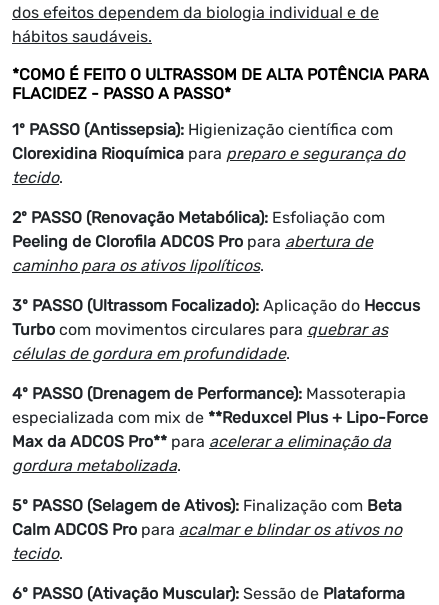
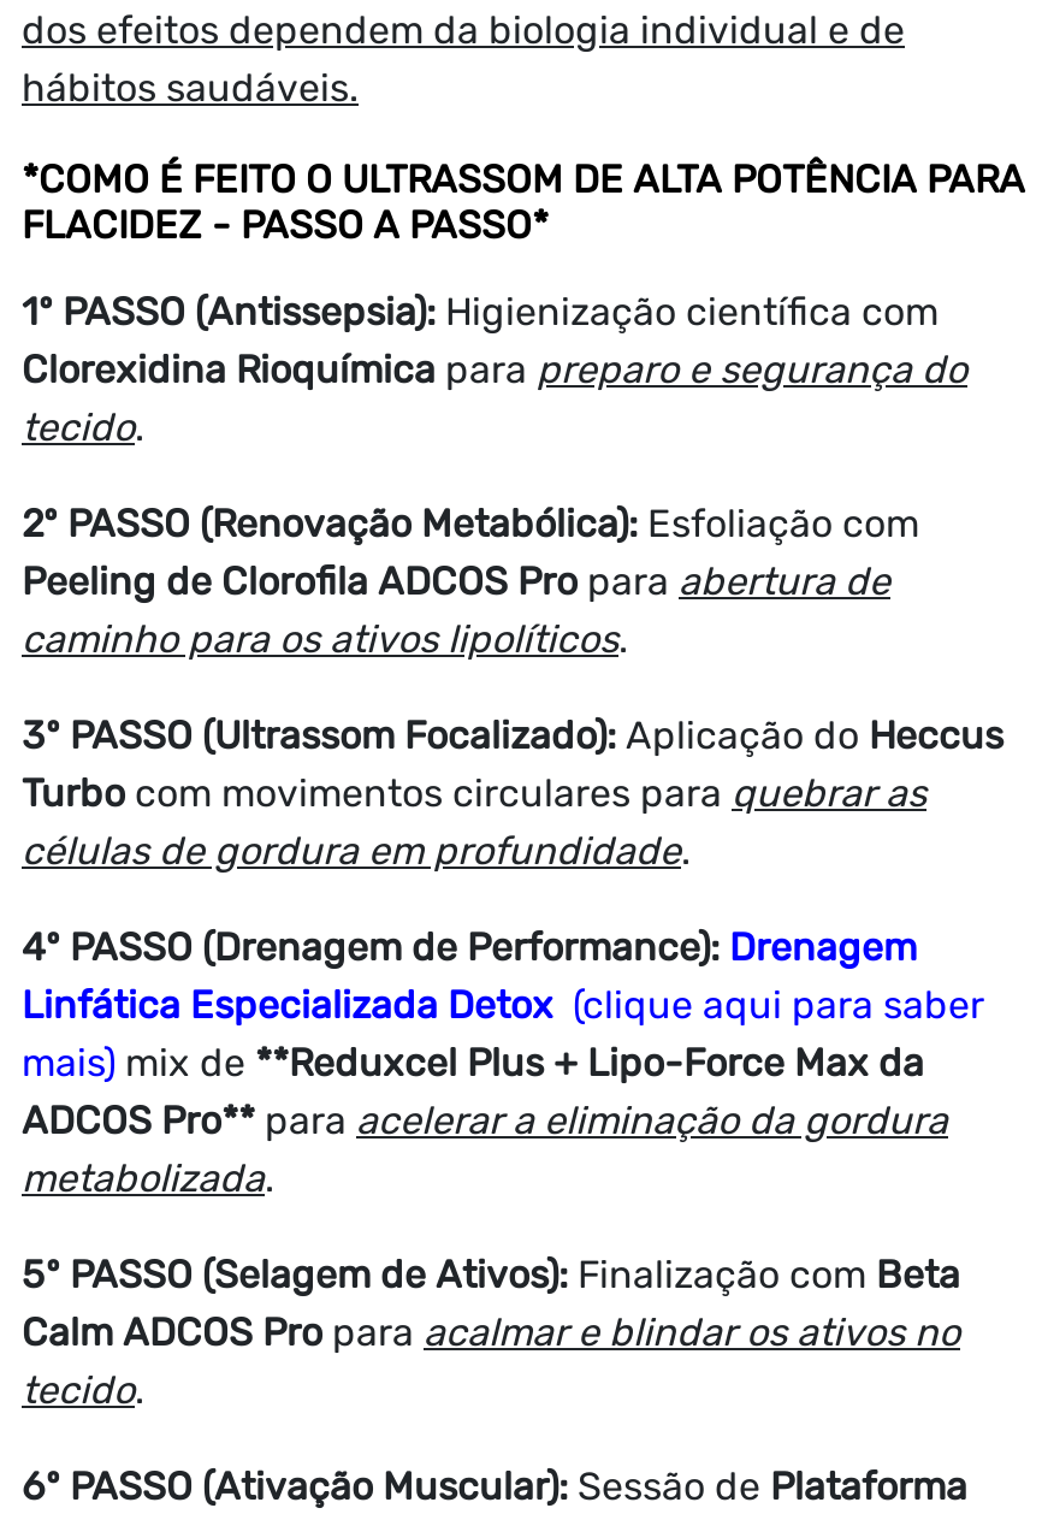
- 4º PASSO (Drenagem de Performance): Massoterapia
- especializada com mix de **Reduxcel Plus + Lipo-Force
- Max da ADCOS Pro** para acelerar a eliminação da
- gordura metabolizada.
+ 4º PASSO (Drenagem de Performance): Drenagem
+ Linfática Especializada Detox (clique aqui para saber
+ mais) mix de **Reduxcel Plus + Lipo-Force Max da
+ ADCOS Pro** para acelerar a eliminação da gordura
+ metabolizada.
